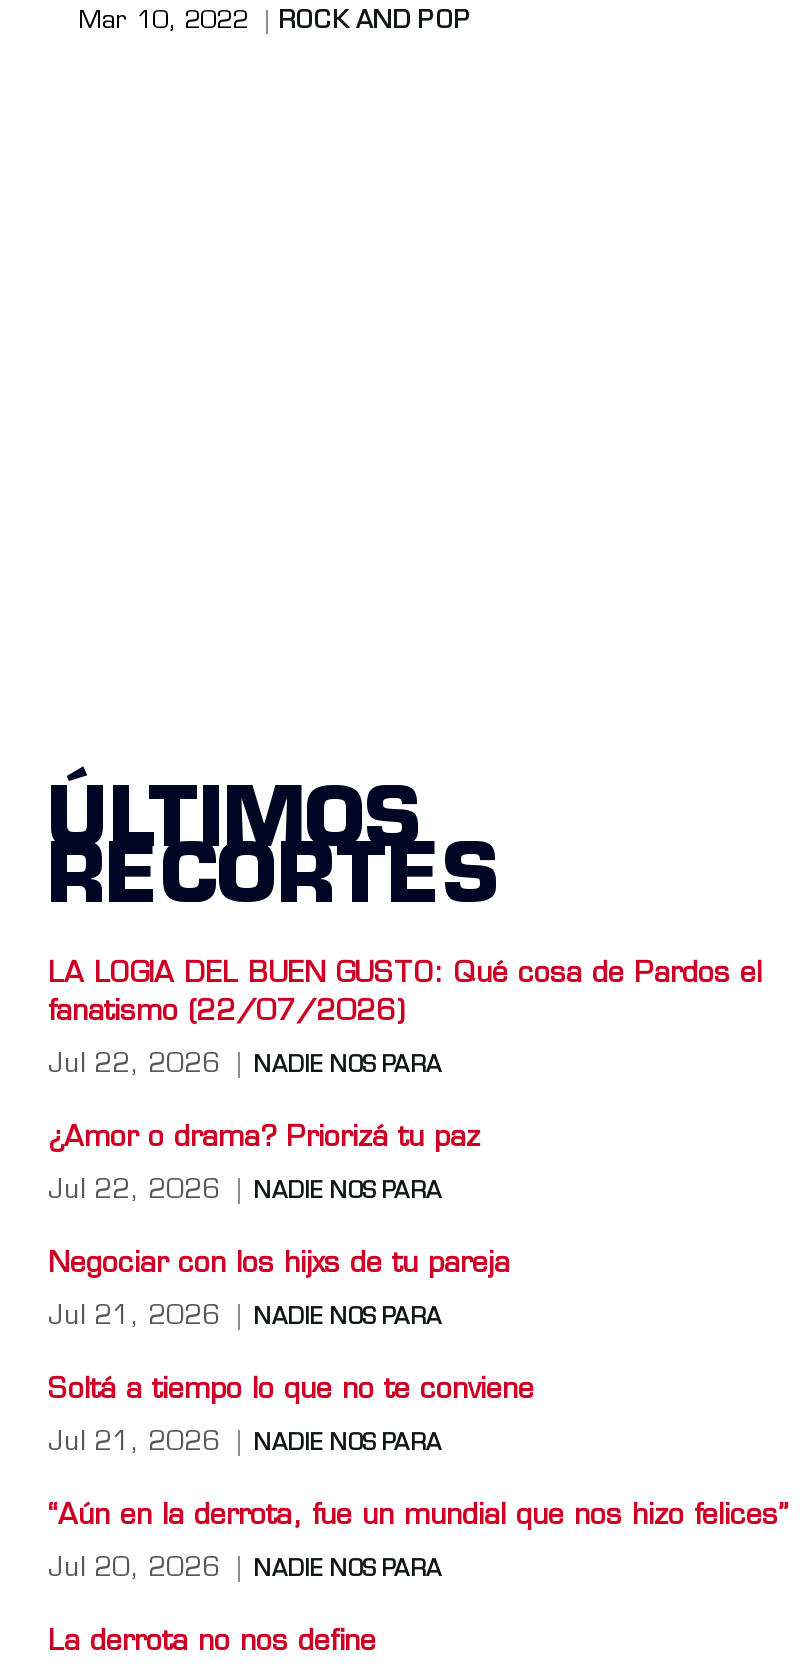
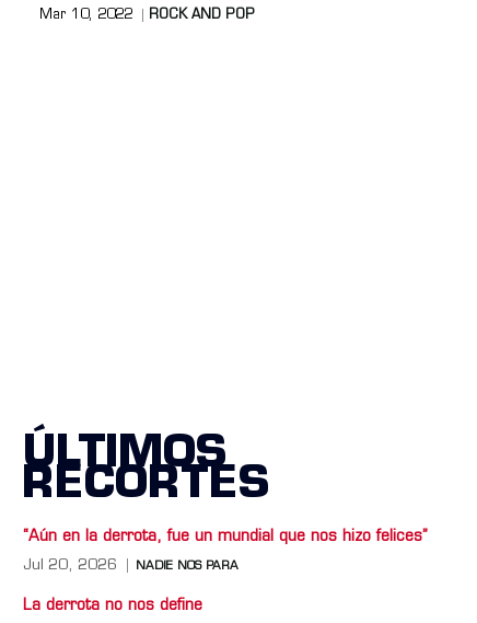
- LA LOGIA DEL BUEN GUSTO: Qué cosa de Pardos el
- fanatismo (22/07/2026)
- Jul 22, 2026
- NADIE NOS PARA
- ¿Amor o drama? Priorizá tu paz
- Jul 22, 2026
- NADIE NOS PARA
- Negociar con los hijxs de tu pareja
- Jul 21, 2026
- NADIE NOS PARA
- Soltá a tiempo lo que no te conviene
- Jul 21, 2026
- NADIE NOS PARA
